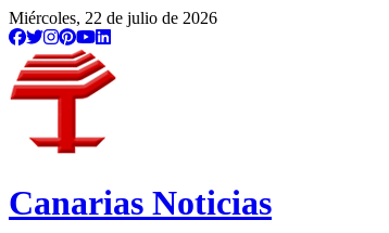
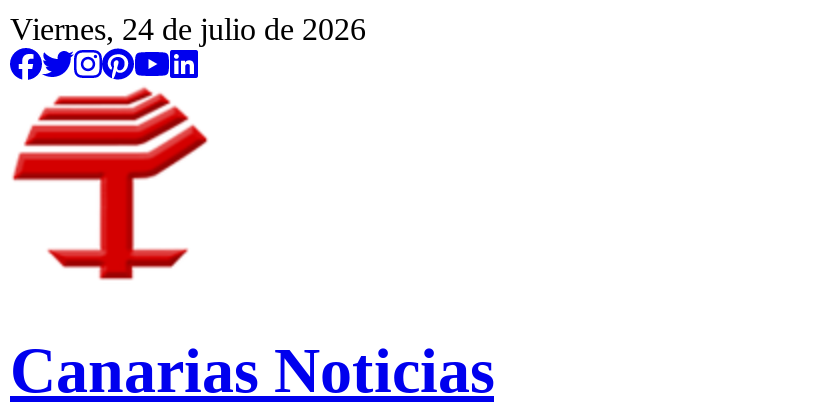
- Miércoles, 22 de julio de 2026
+ Viernes, 24 de julio de 2026
